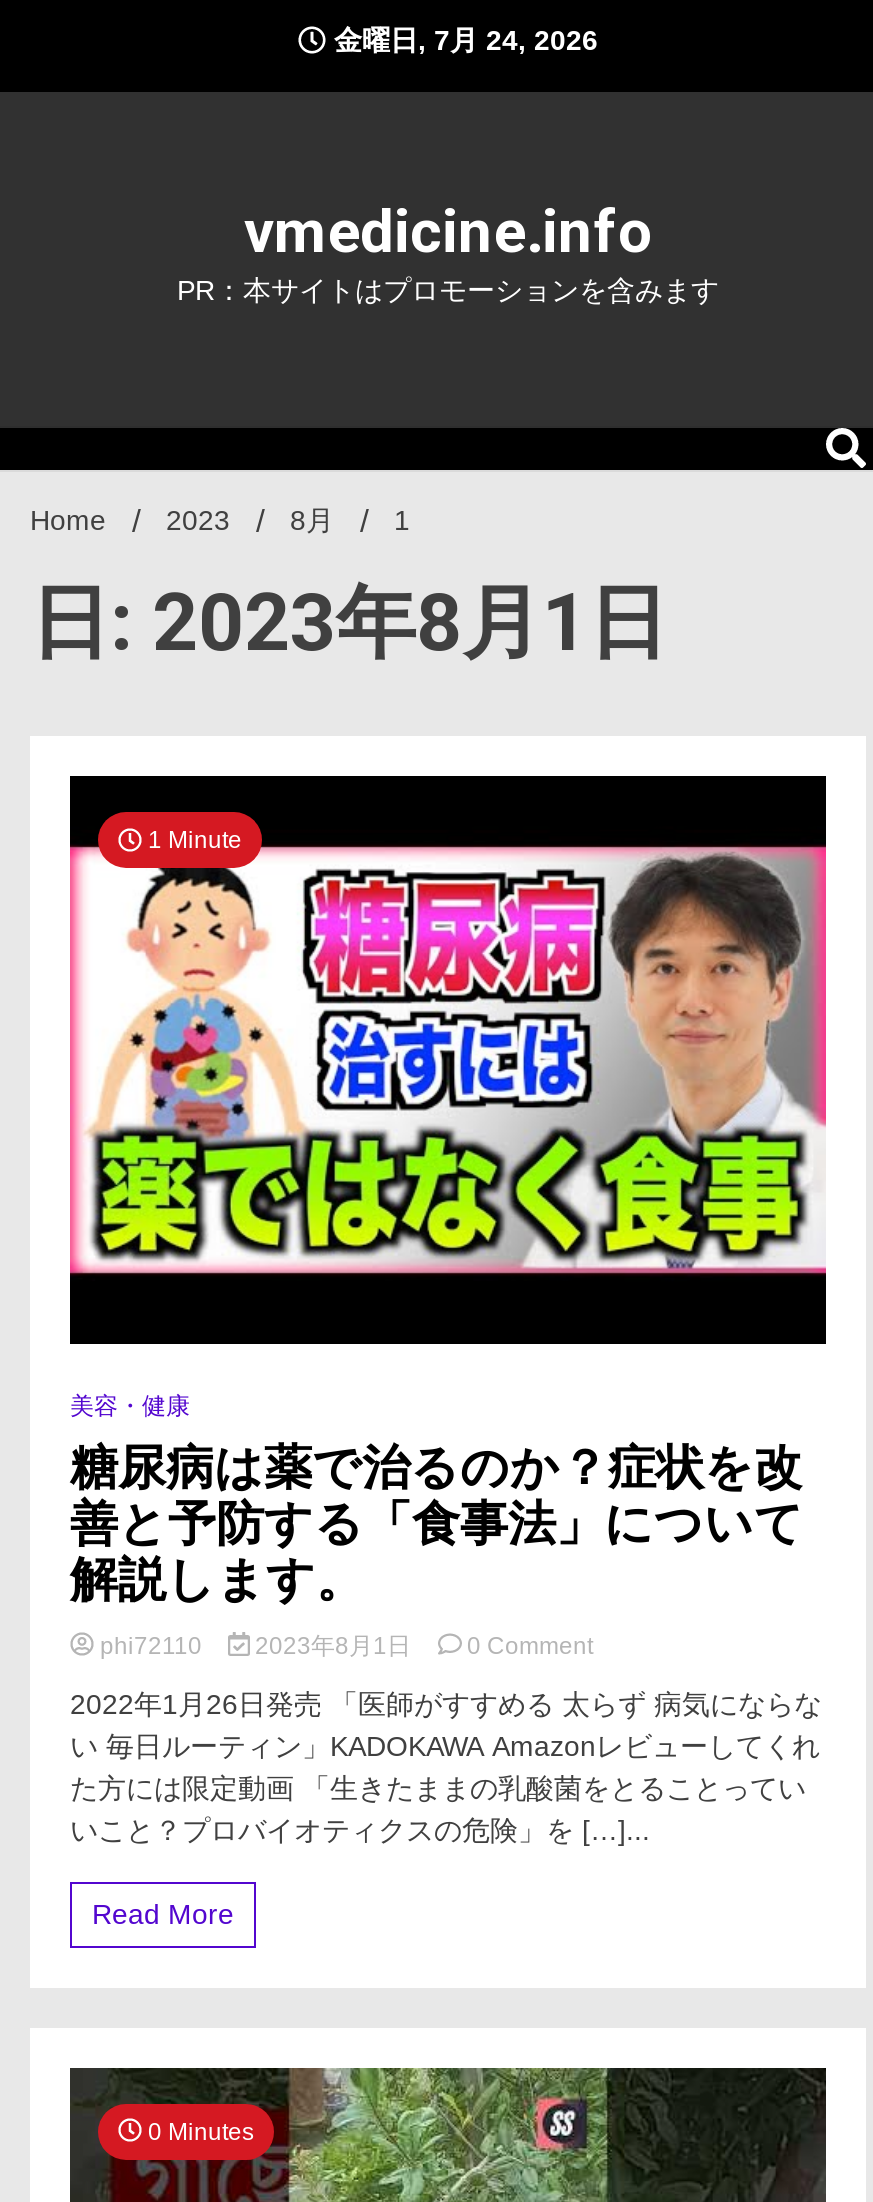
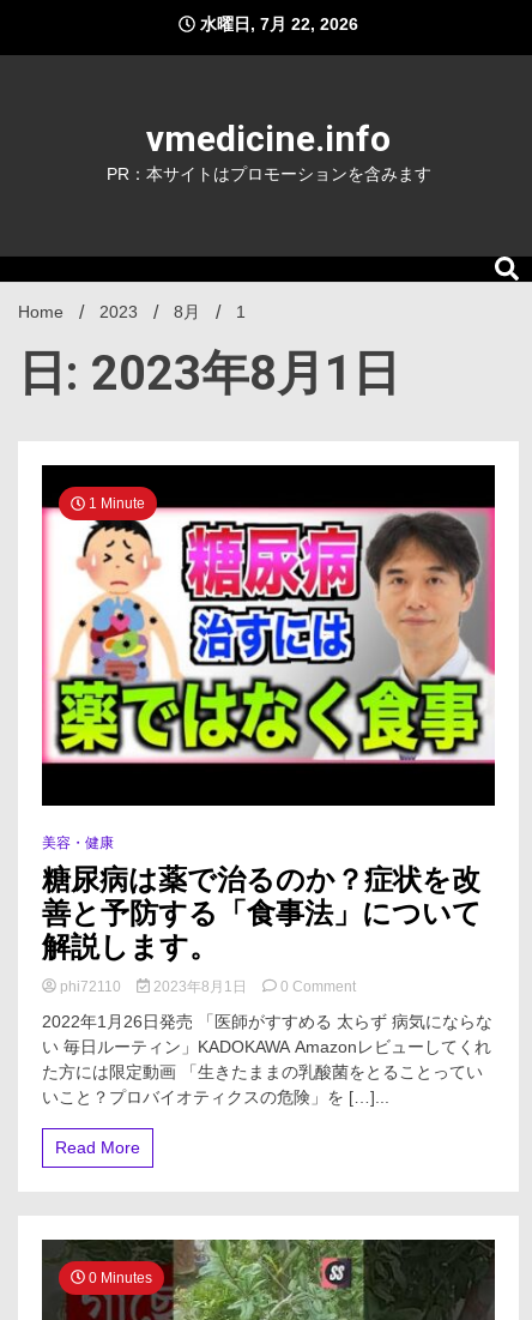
- 金曜日, 7月 24, 2026
+ 水曜日, 7月 22, 2026
